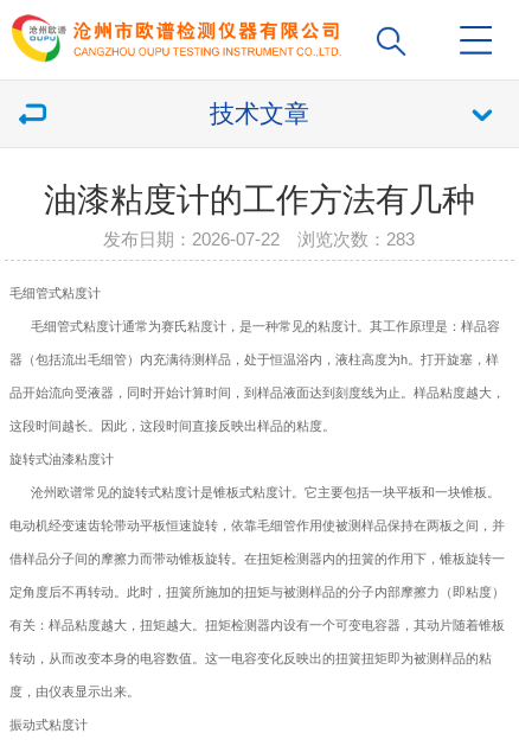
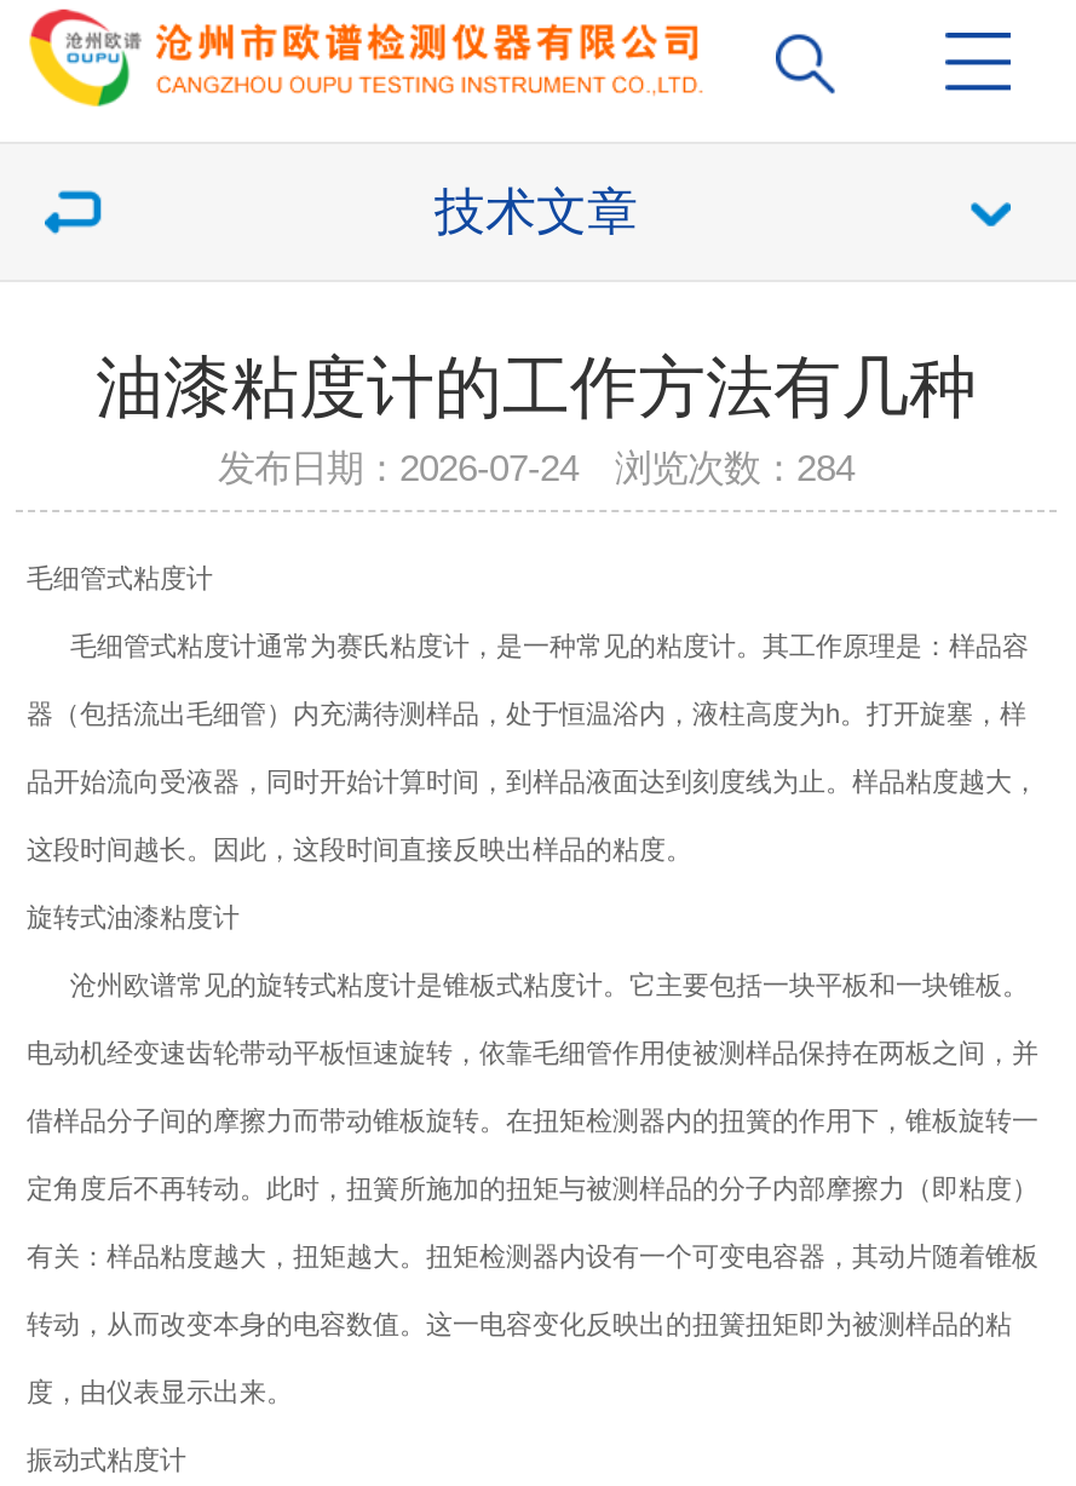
- 发布日期：2026-07-22 浏览次数：283
+ 发布日期：2026-07-24 浏览次数：284
